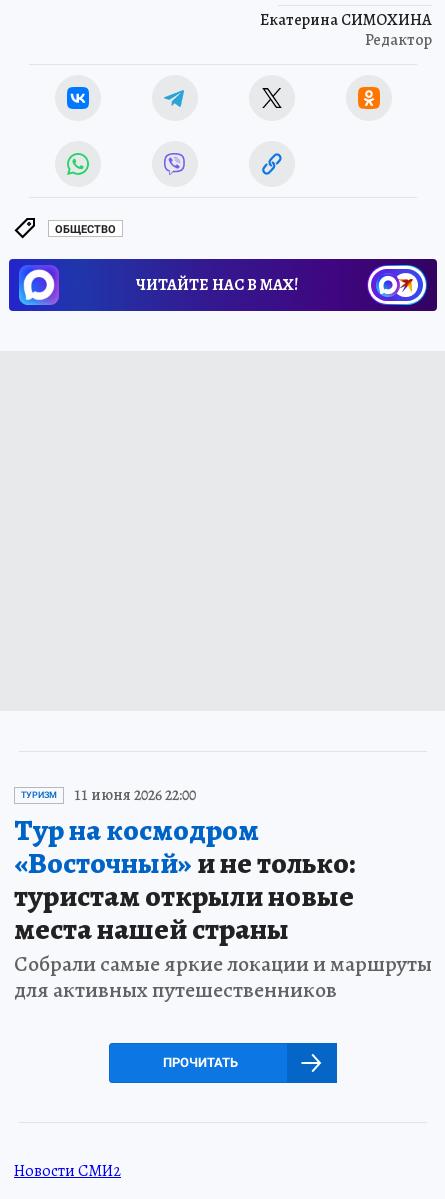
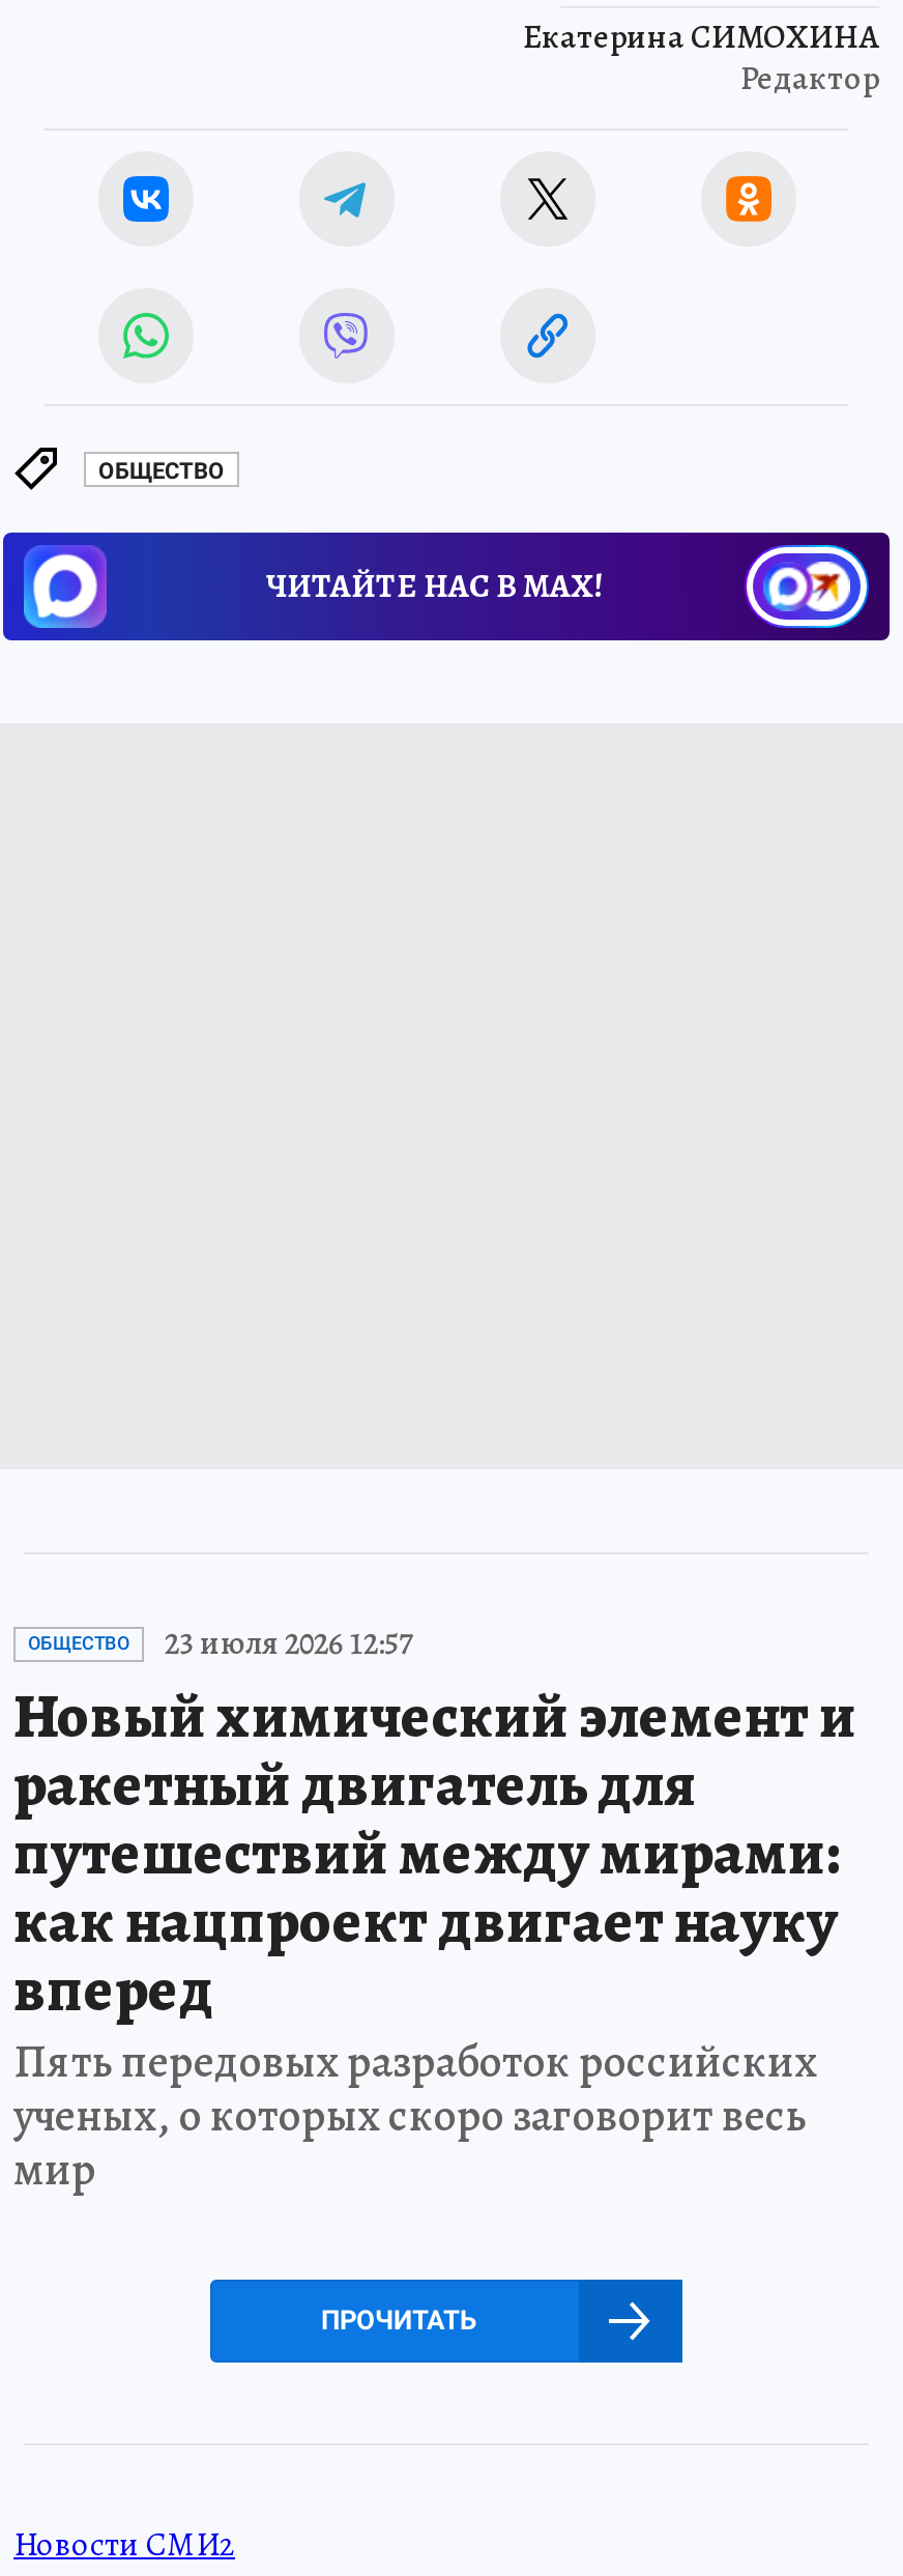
- ТУРИЗМ
- 11 июня 2026 22:00
- Тур на космодром
- «Восточный»и не только:
- туристам открыли новые
- места нашей страны
- Собрали самые яркие локации и маршруты
- для активных путешественников
+ ОБЩЕСТВО
+ 23 июля 2026 12:57
+ Новый химический элемент и
+ ракетный двигатель для
+ путешествий между мирами:
+ как нацпроект двигает науку
+ вперед
+ Пять передовых разработок российских
+ ученых, о которых скоро заговорит весь
+ мир
